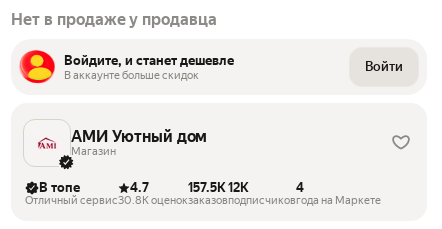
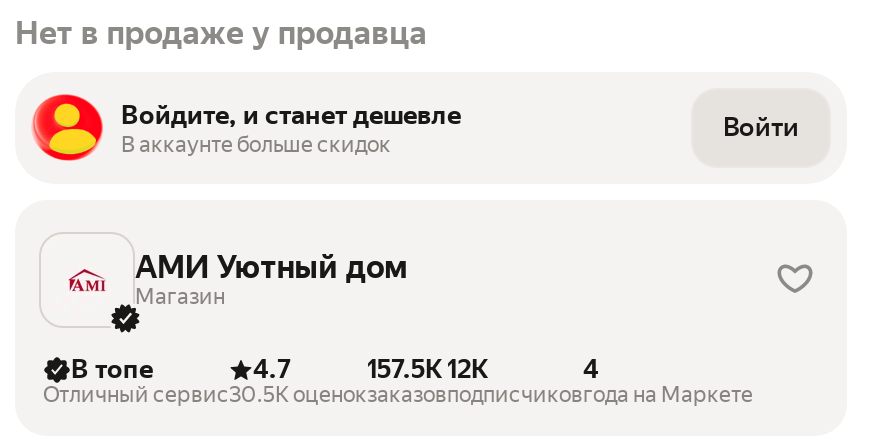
- 30.8K оценок
+ 30.5K оценок
